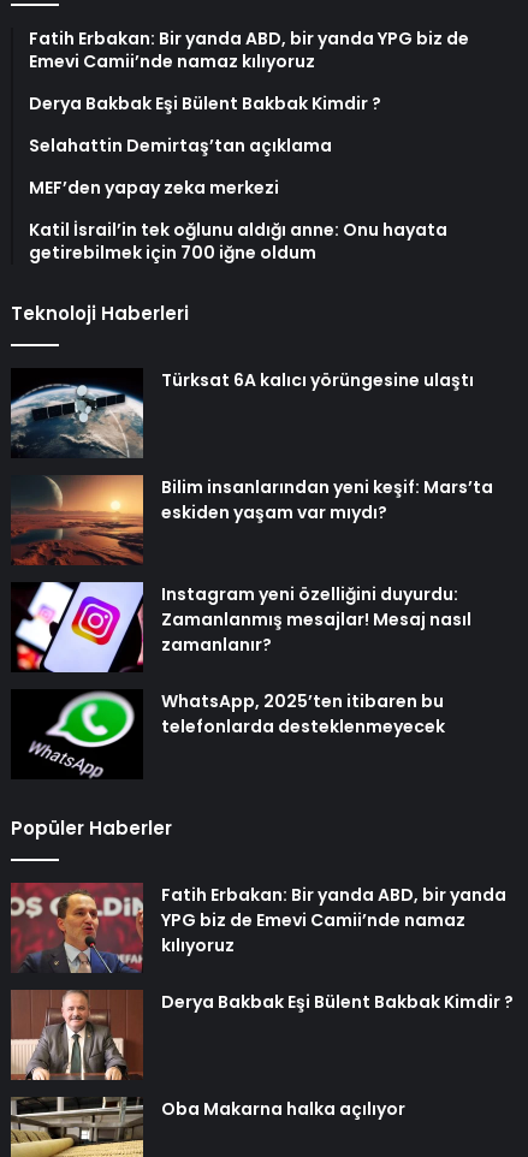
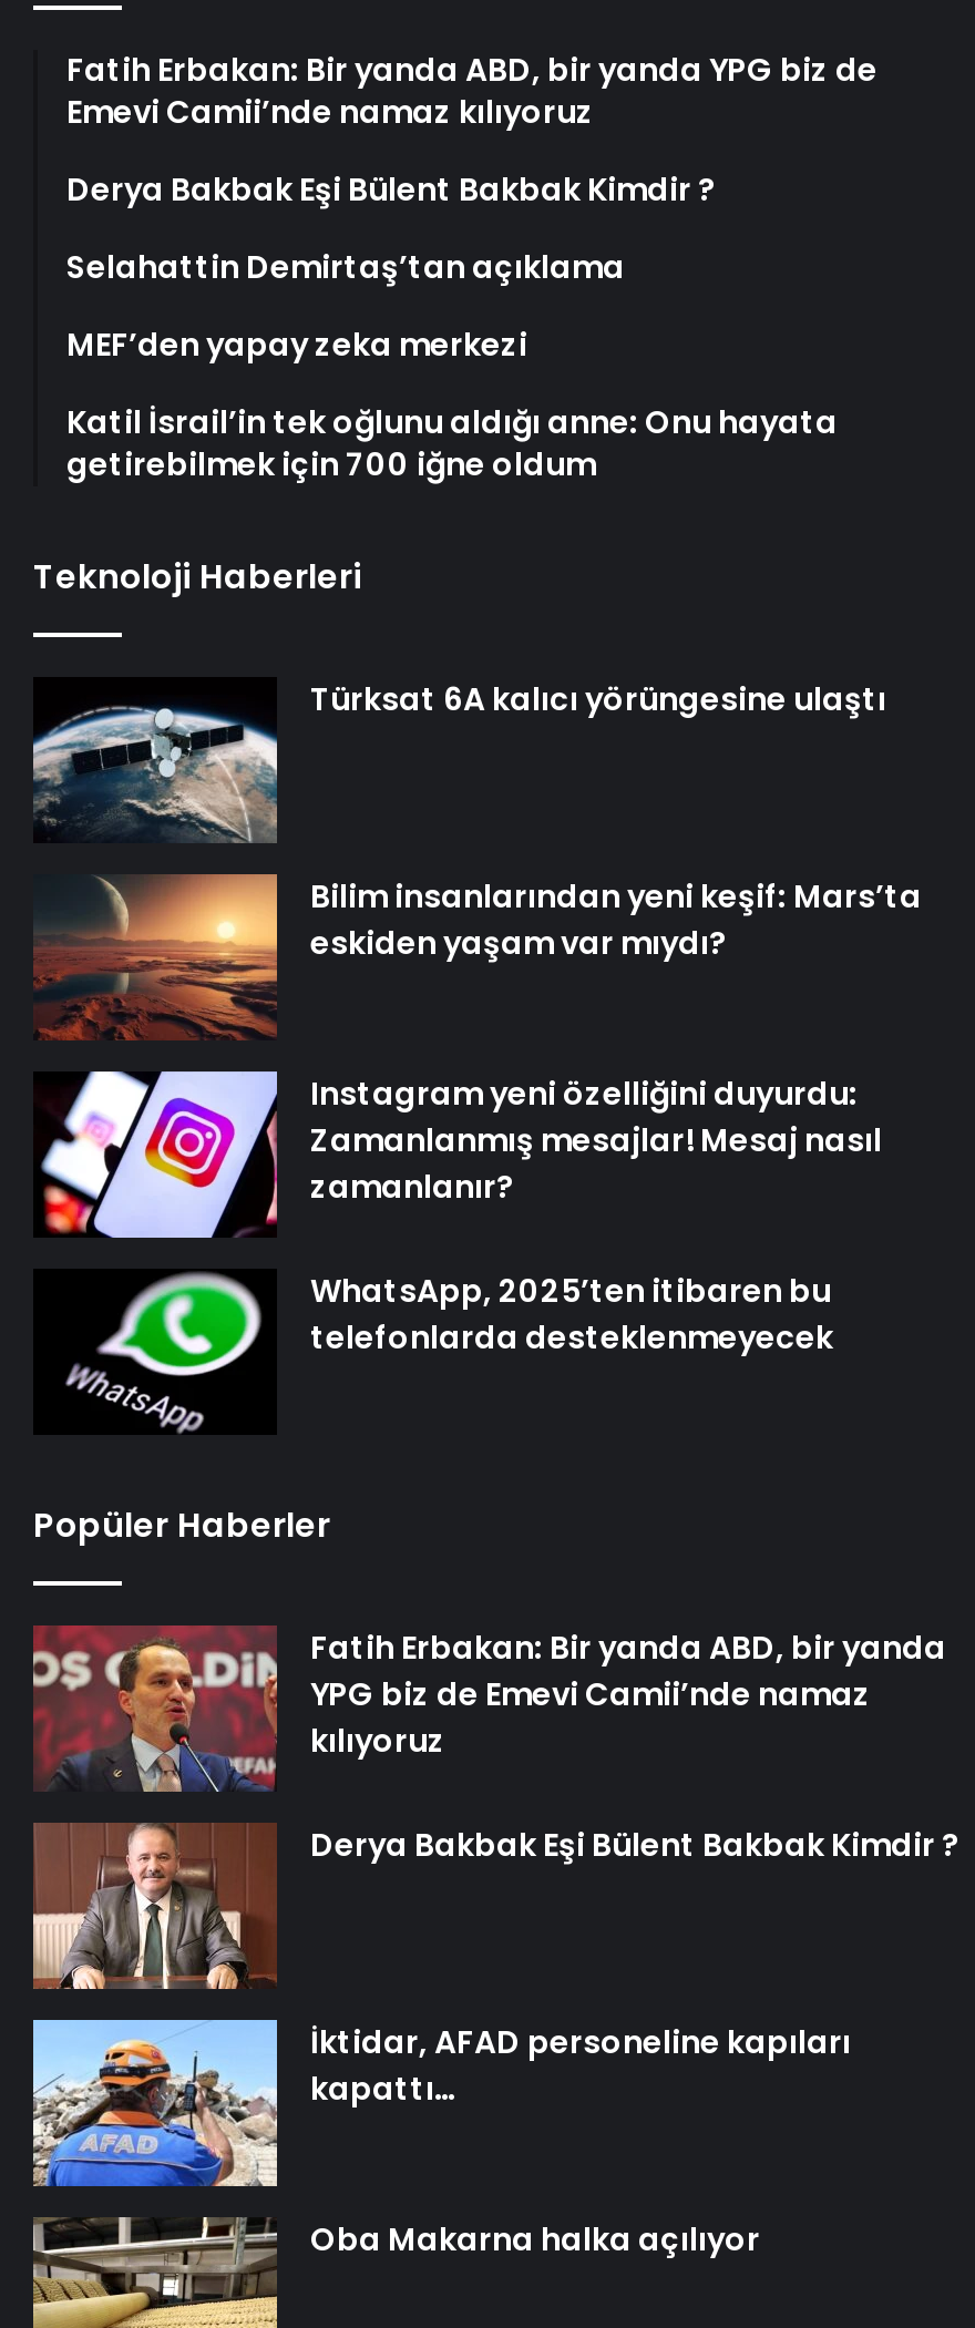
+ [image]
+ İktidar, AFAD personeline kapıları
+ kapattı…
